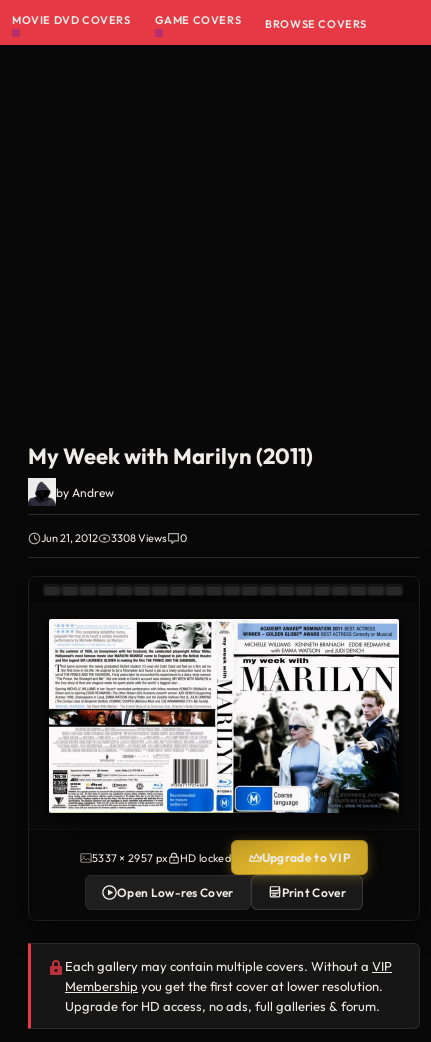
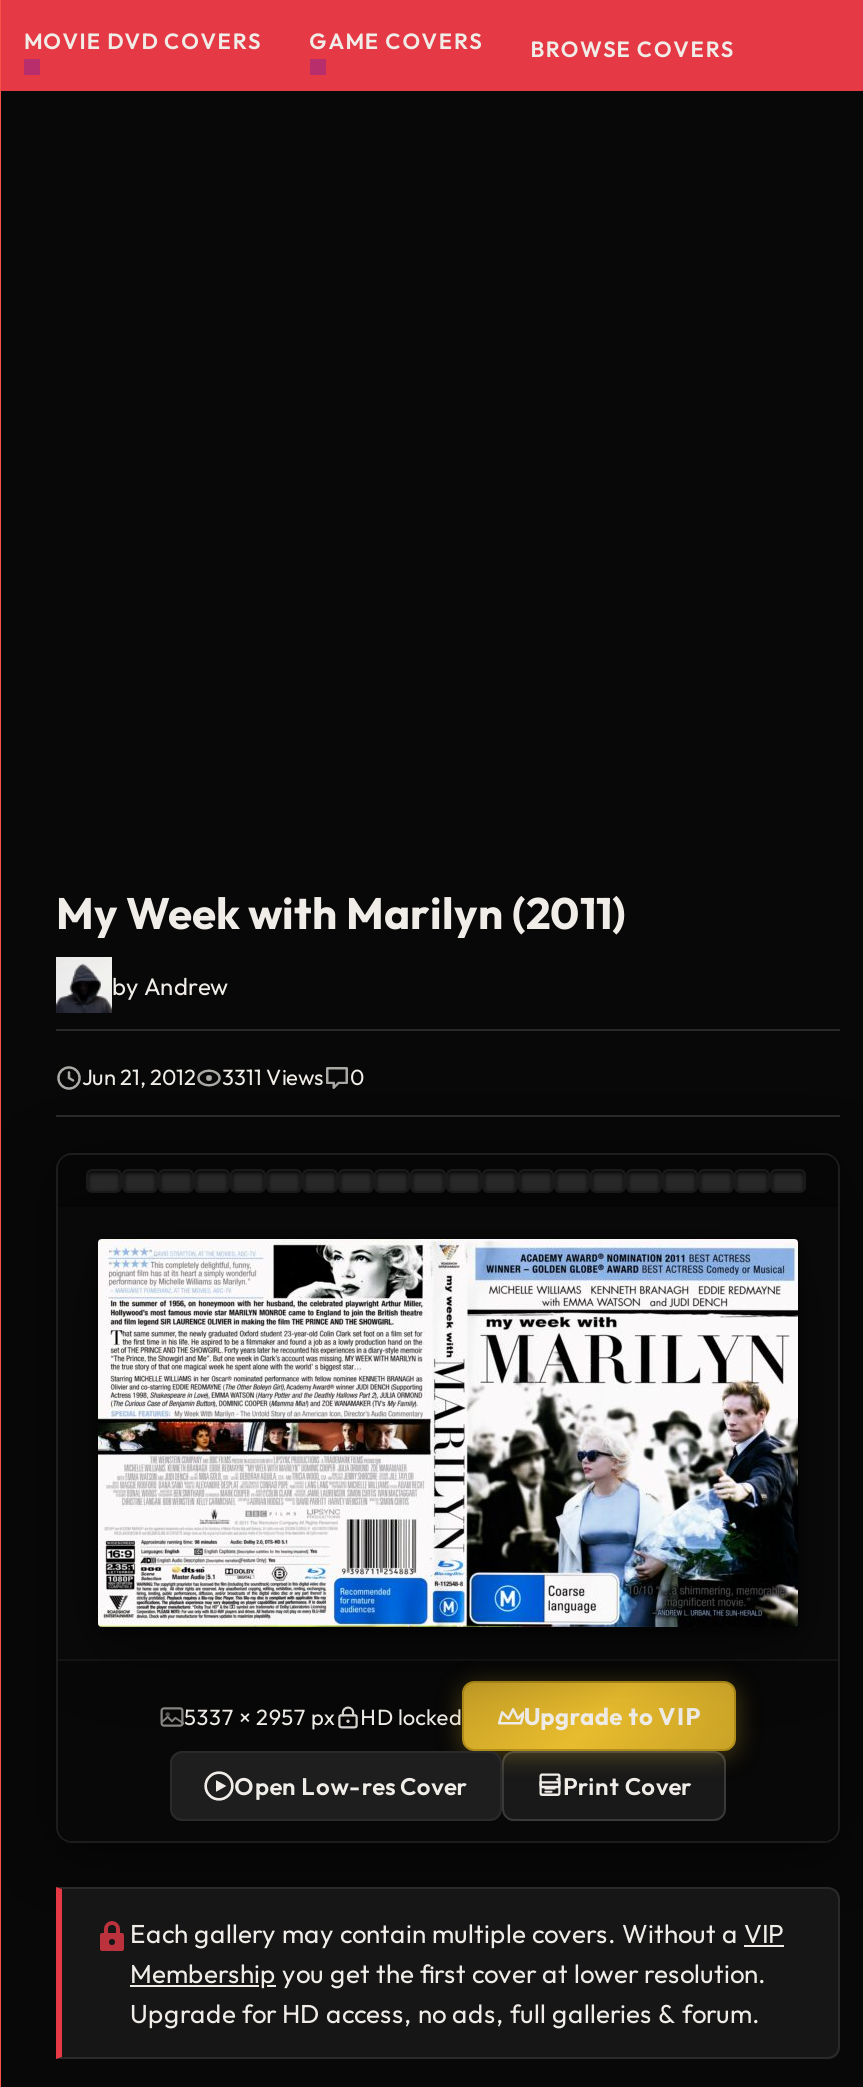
- 3308 Views
+ 3311 Views
